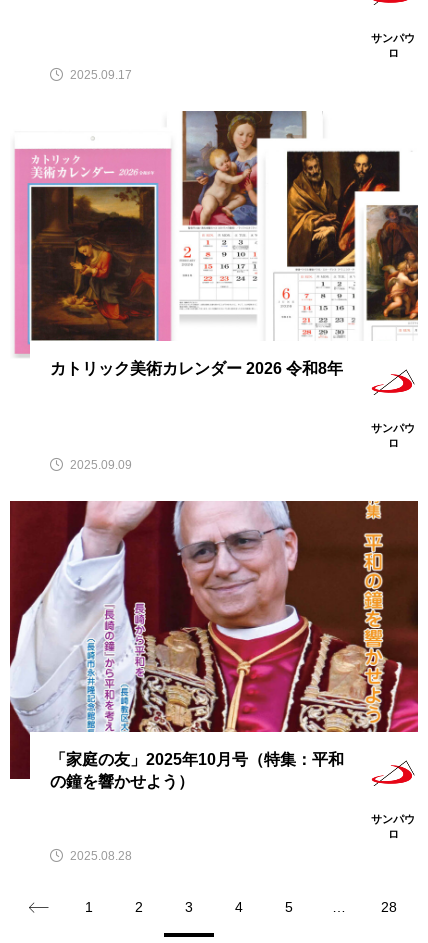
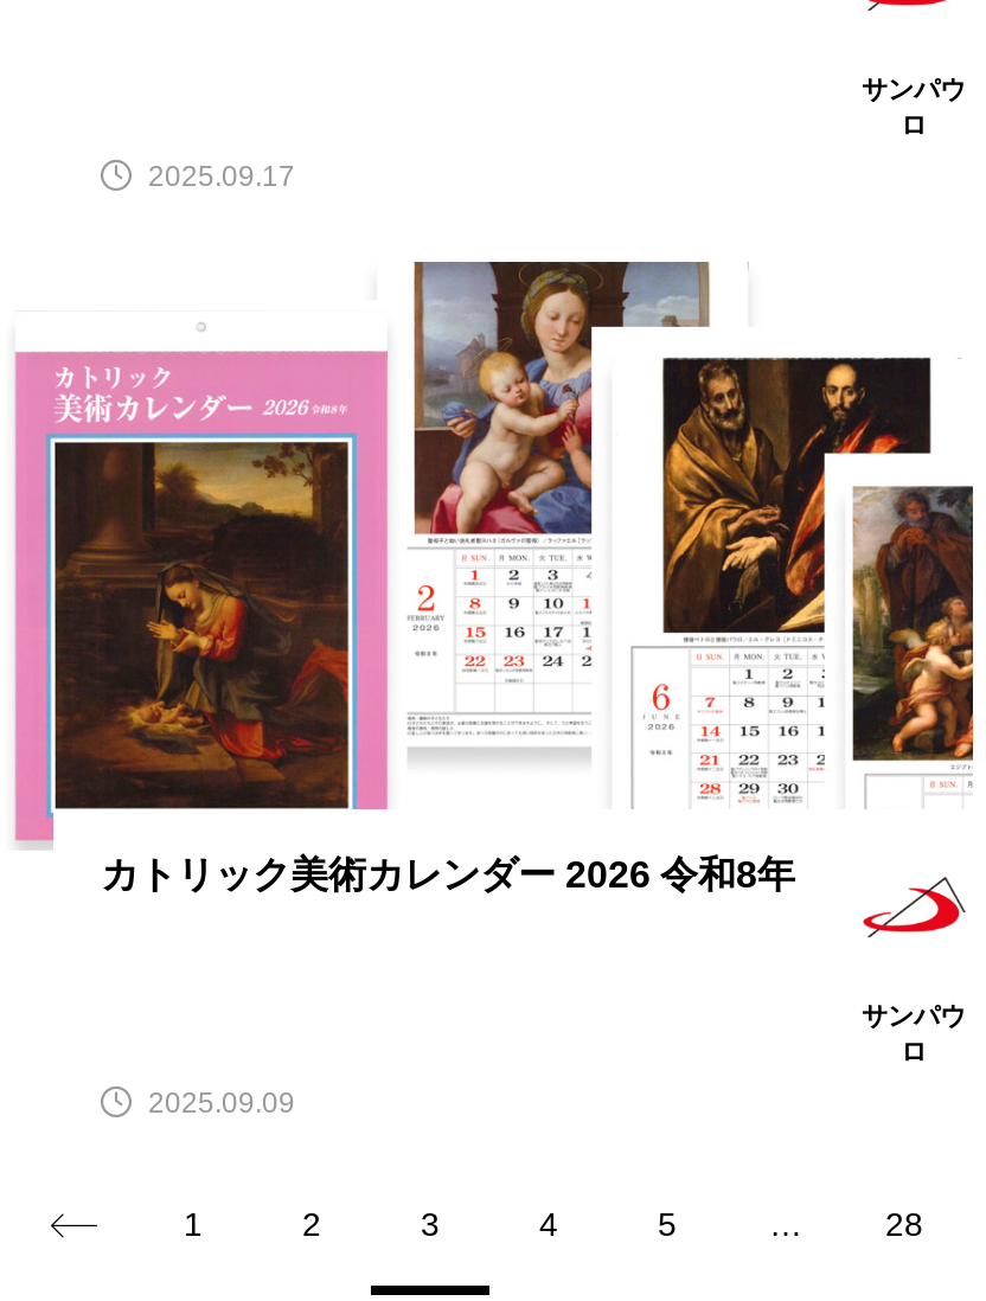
- [image]
- 「家庭の友」2025年10月号（特集：平和
- の鐘を響かせよう）
- サンパウ
- ロ
- 2025.08.28
